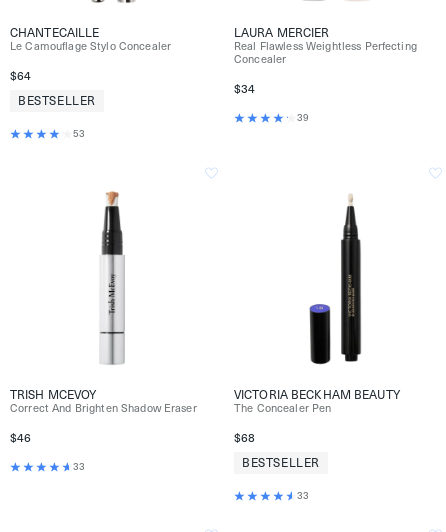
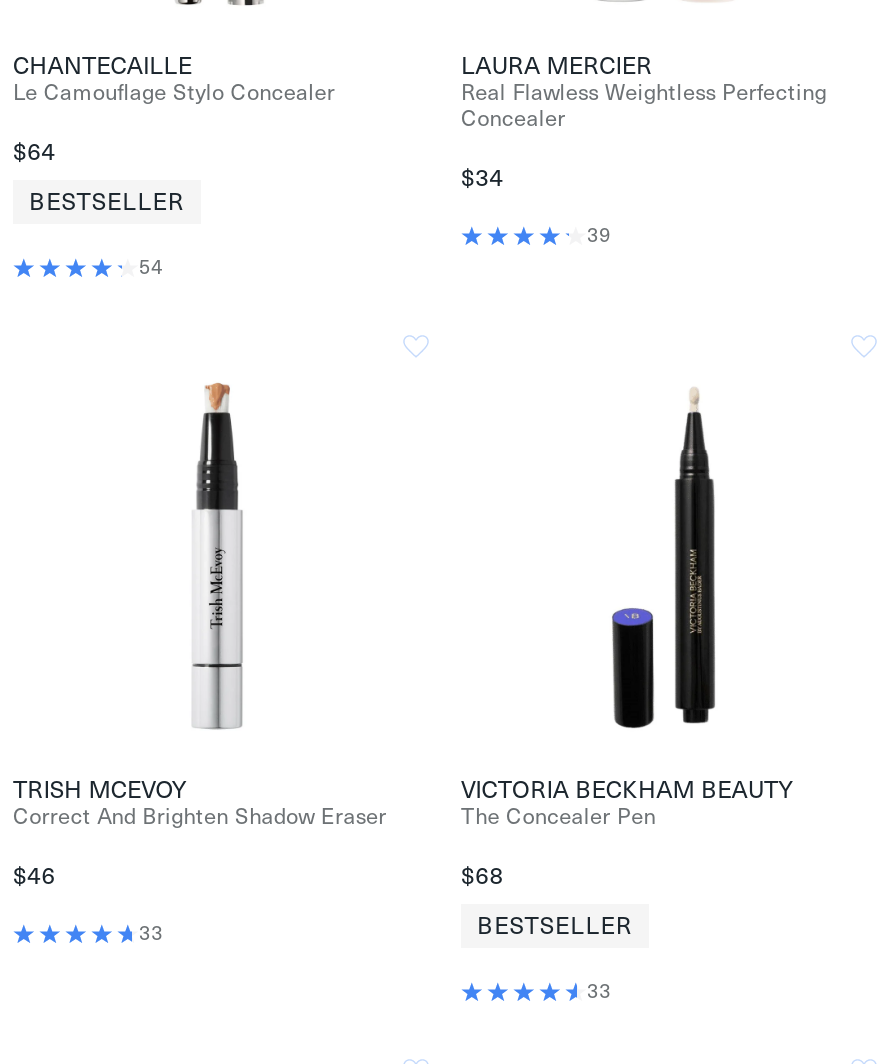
- 53
+ 54
